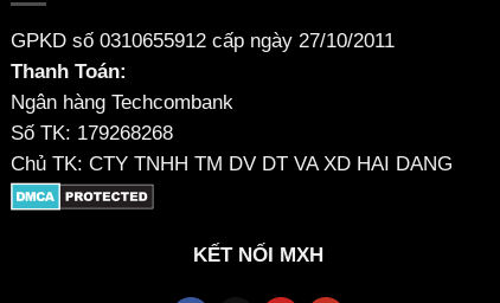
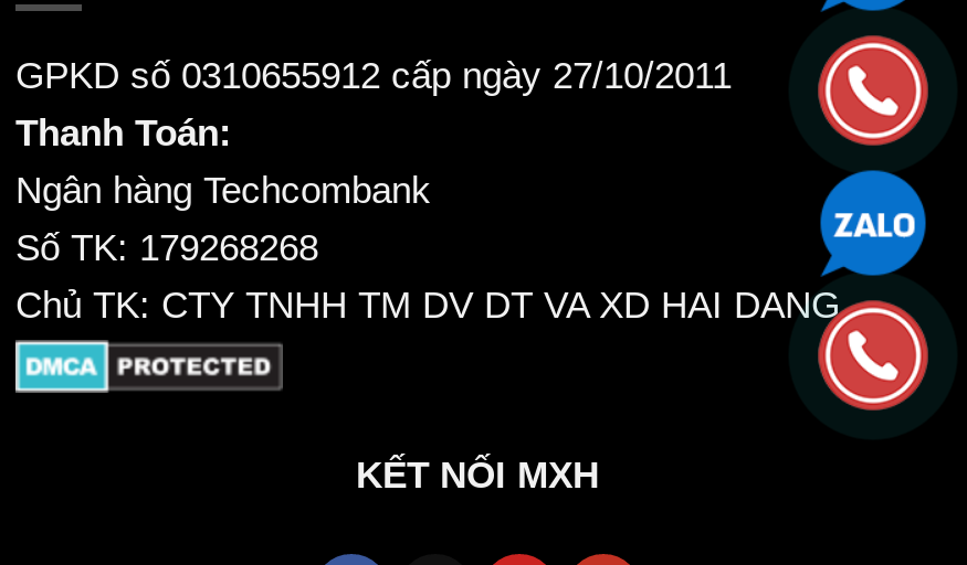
+ [image]

+ [image]

+ [image]
